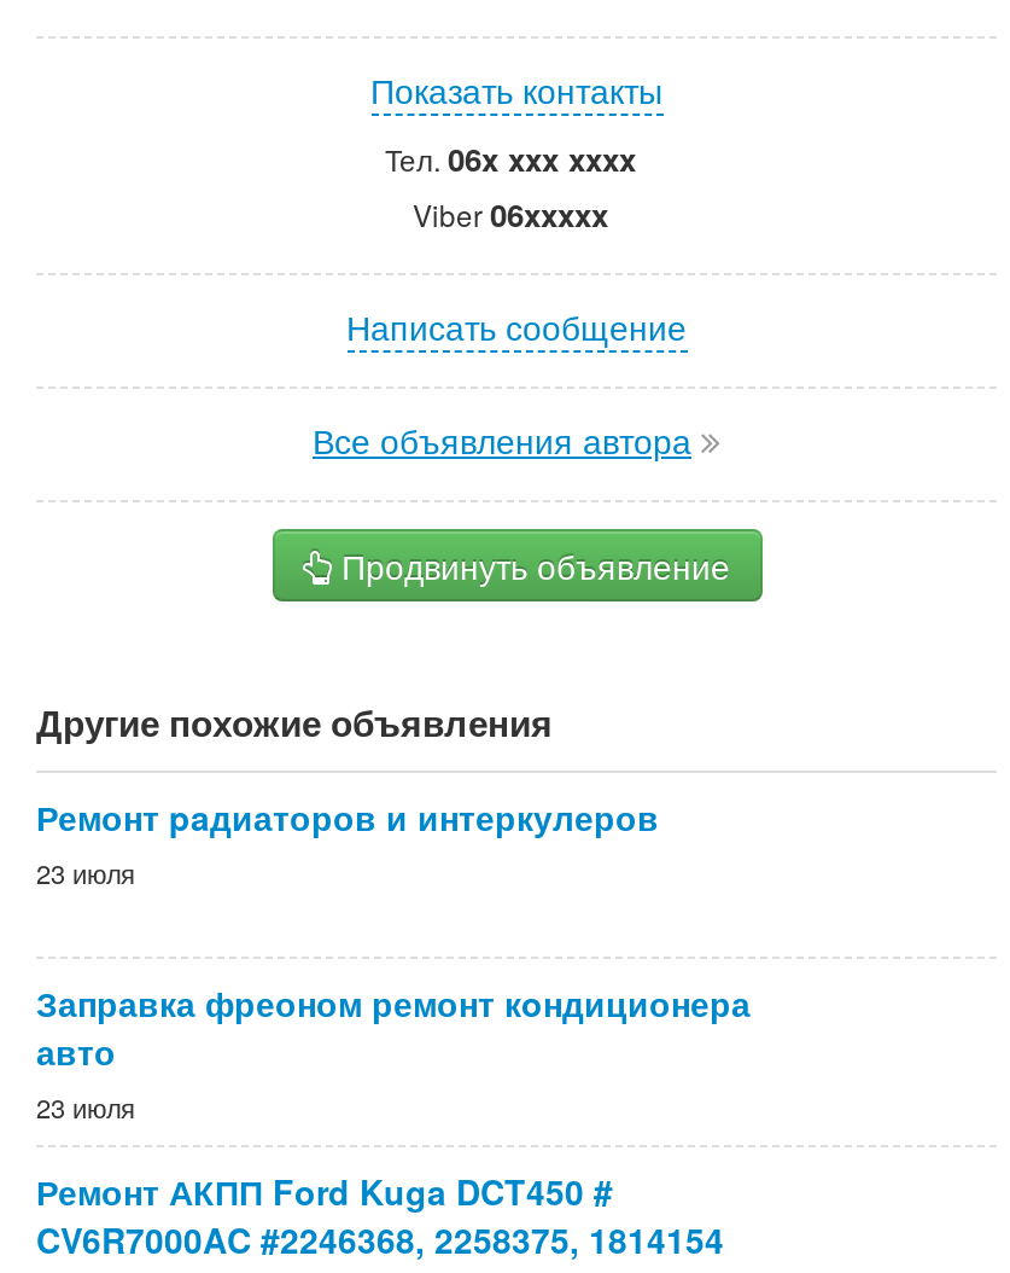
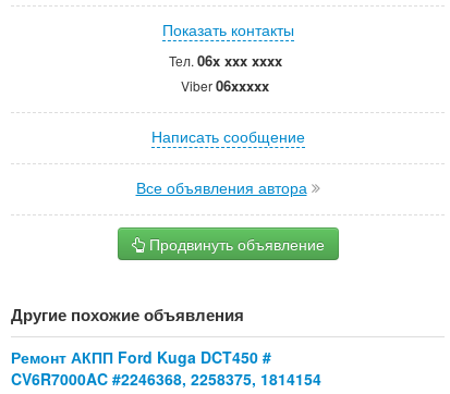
- Ремонт paдиаторов и интеркулеров
- 23 июля
- Заправка фреоном ремонт кoндиционера
- авто
- 23 июля
